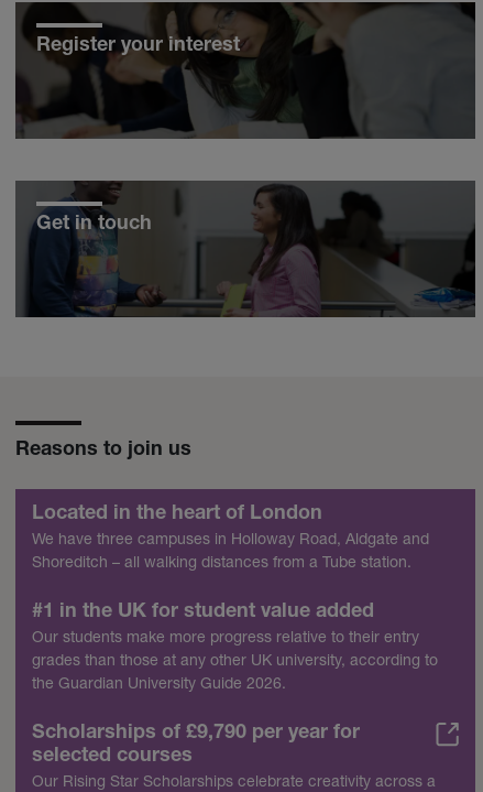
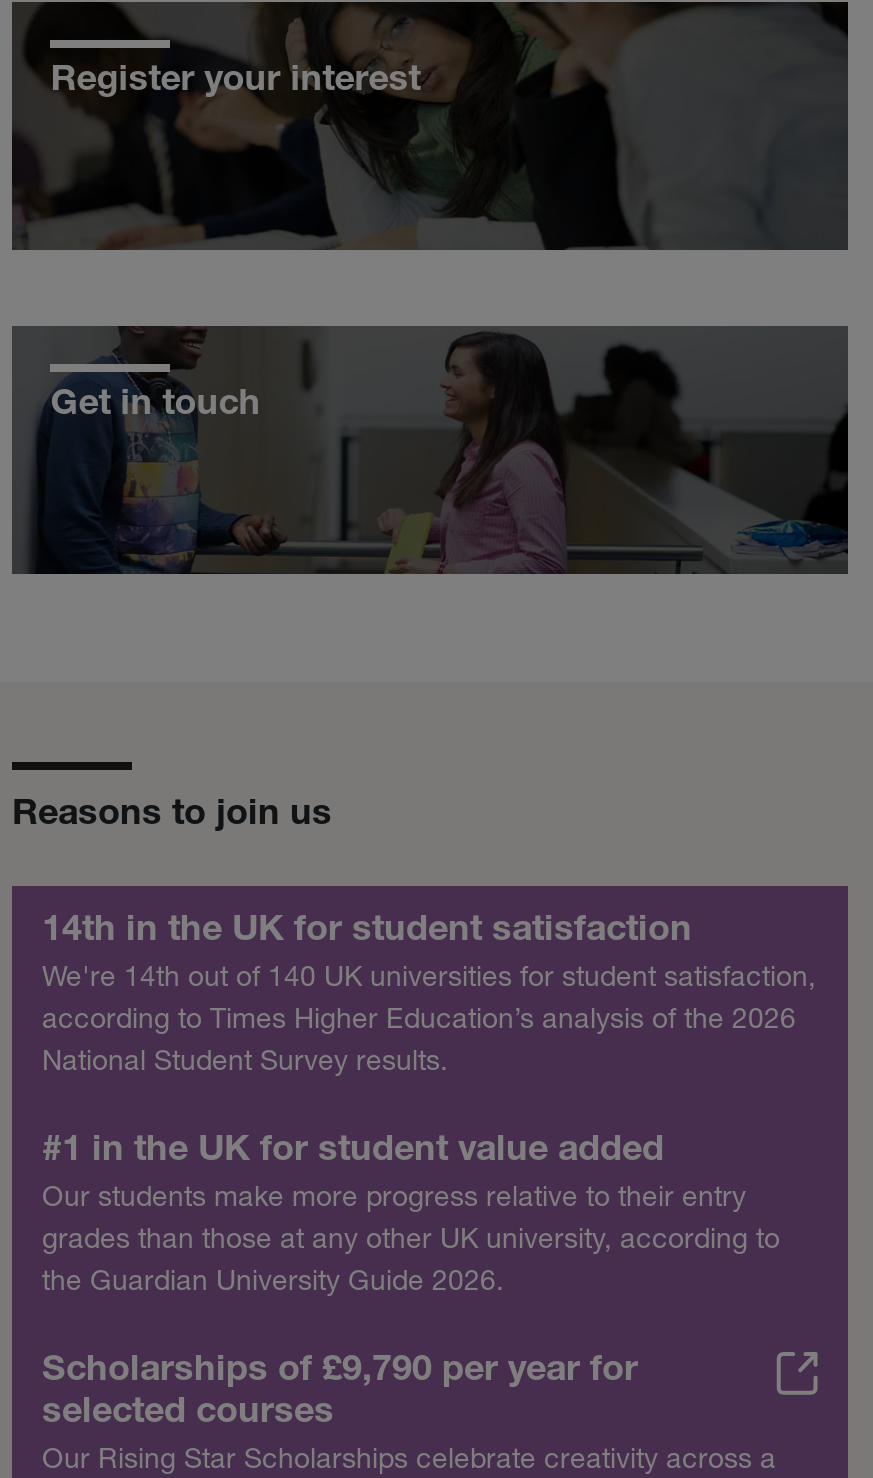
- Located in the heart of London
- We have three campuses in Holloway Road, Aldgate and
- Shoreditch – all walking distances from a Tube station.
+ 14th in the UK for student satisfaction
+ We're 14th out of 140 UK universities for student satisfaction,
+ according to Times Higher Education’s analysis of the 2026
+ National Student Survey results.
